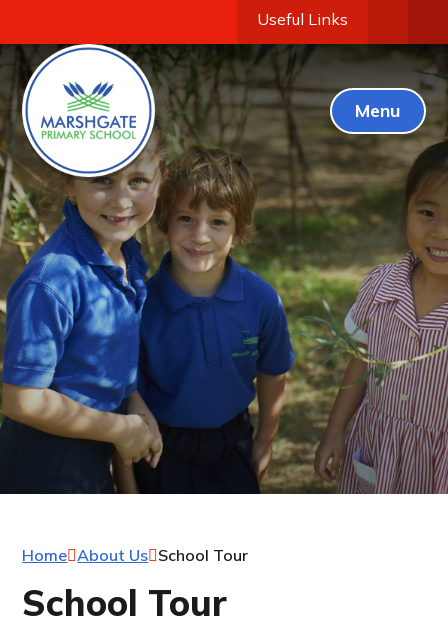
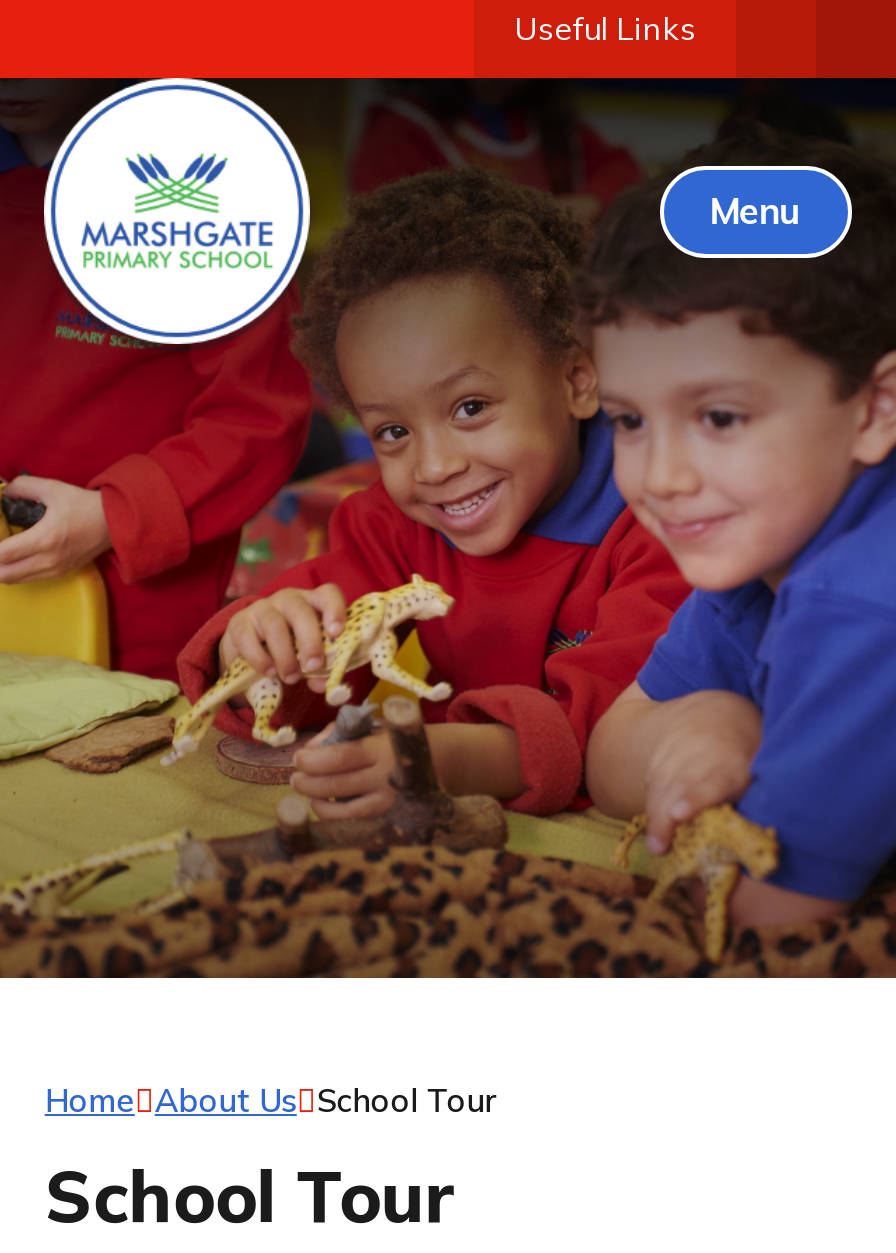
- [image]
+ [image]
